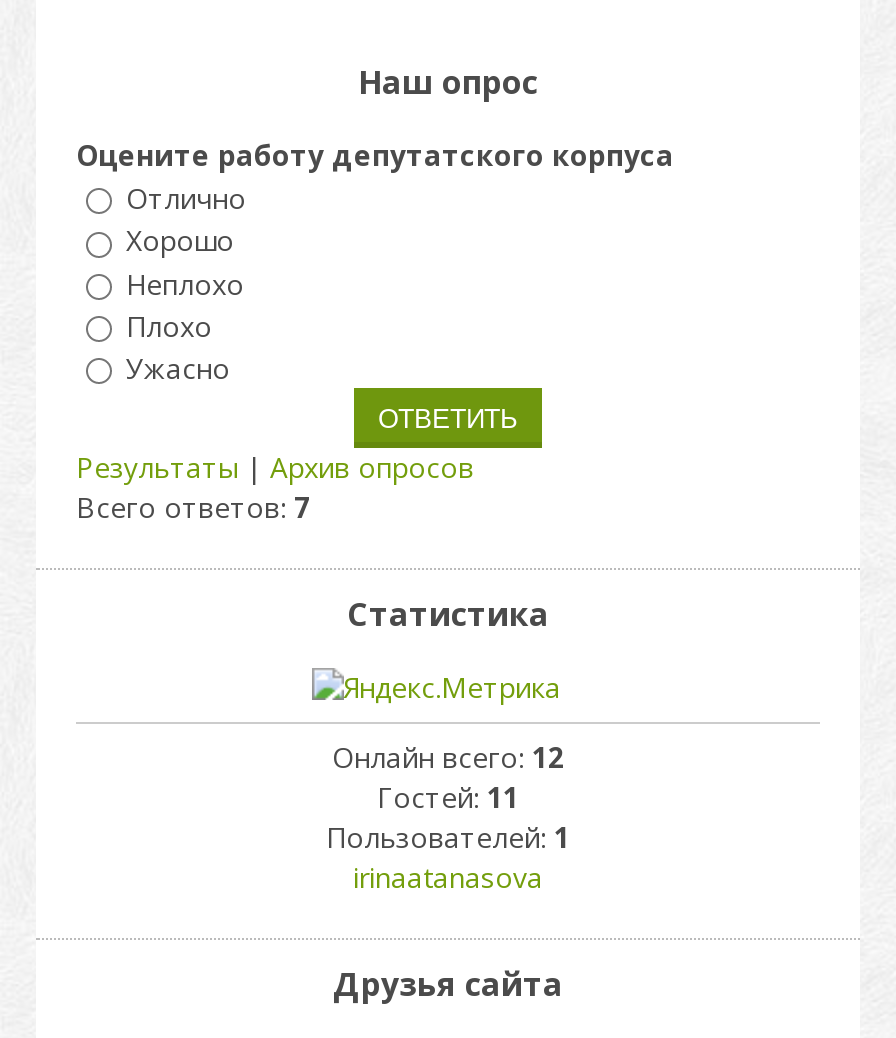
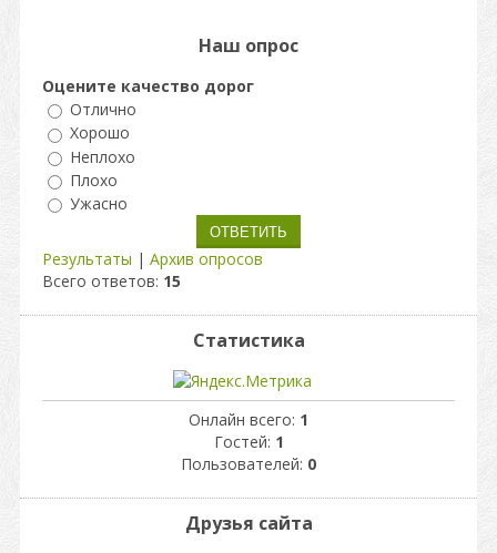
- Оцените работу депутатского корпуса
+ Оцените качество дорог

- Всего ответов: 7
+ Всего ответов: 15

- Онлайн всего: 12
- Гостей: 11
- Пользователей: 1
- irinaatanasova
+ Онлайн всего: 1
+ Гостей: 1
+ Пользователей: 0
